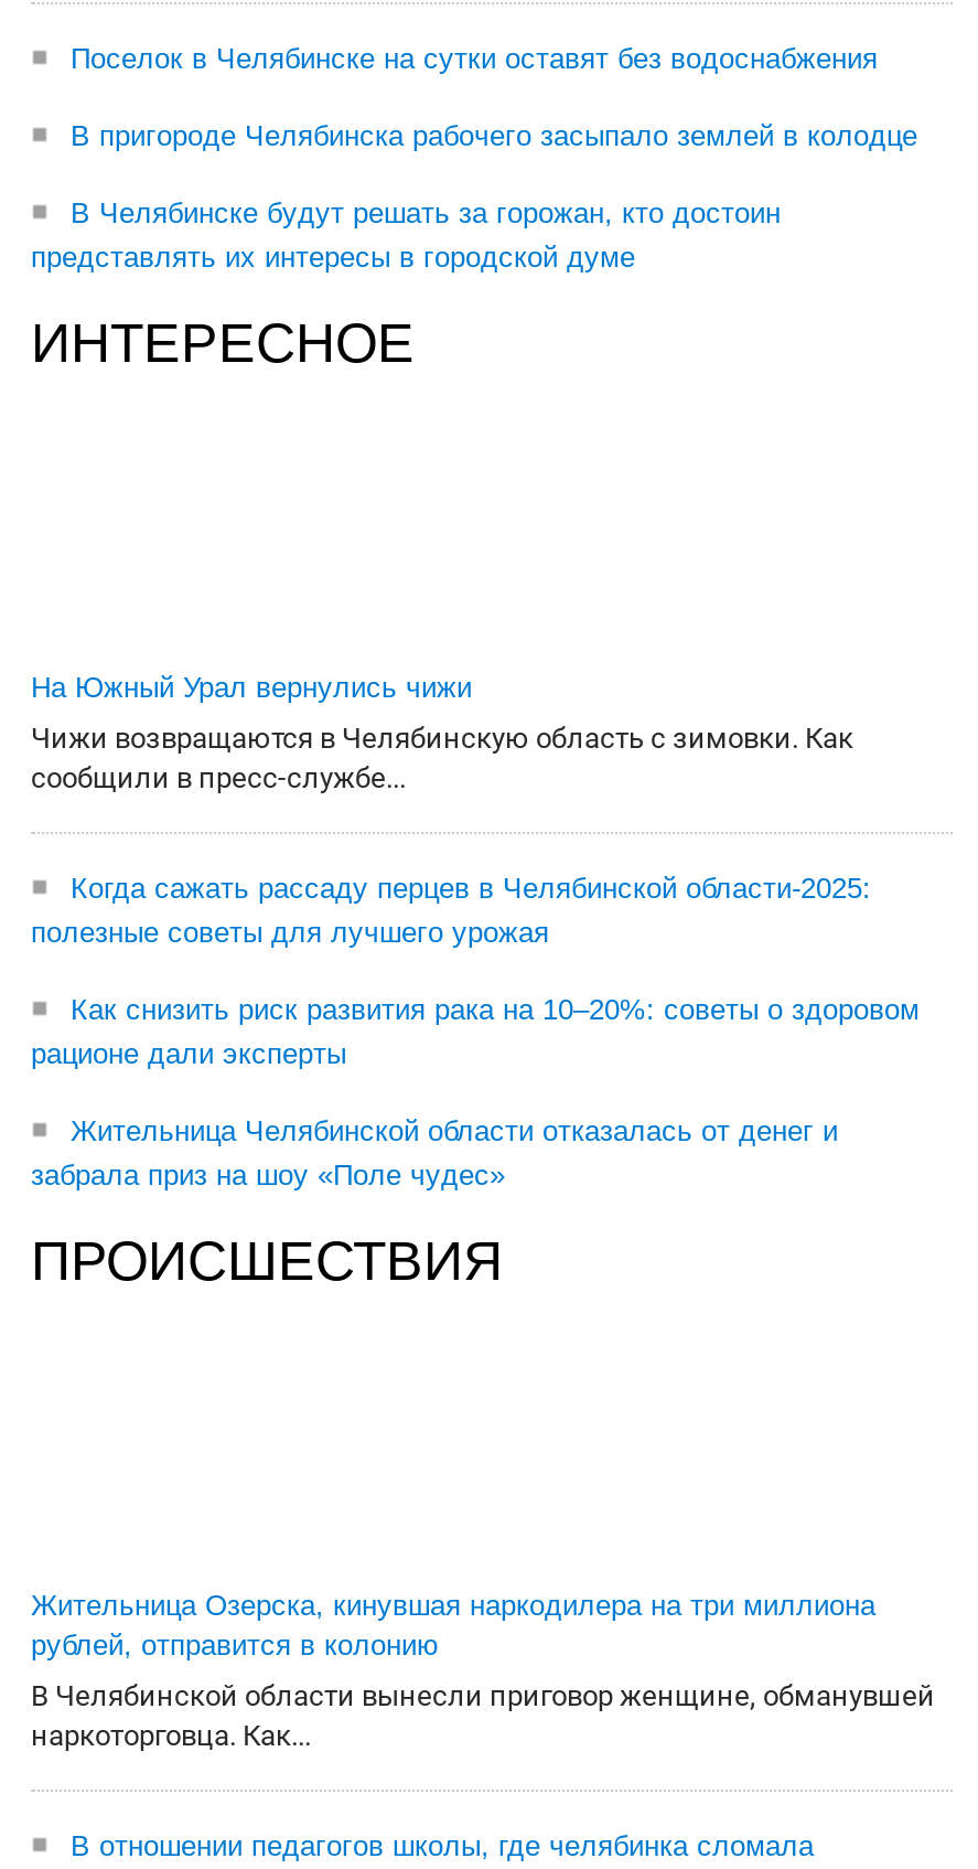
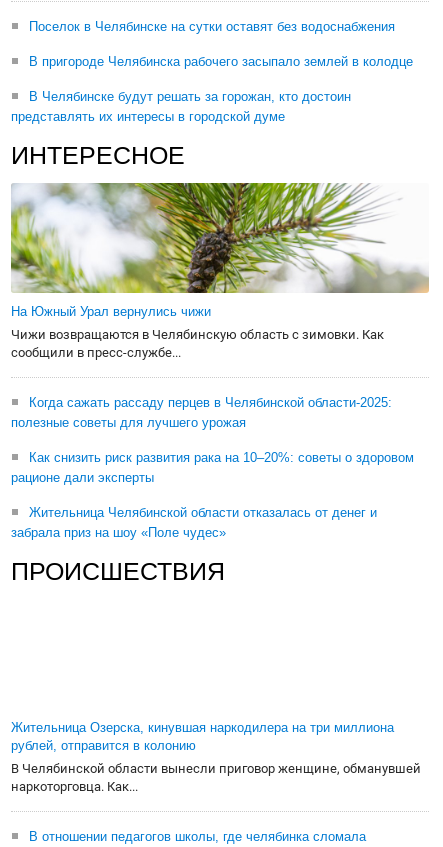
+ [image]
